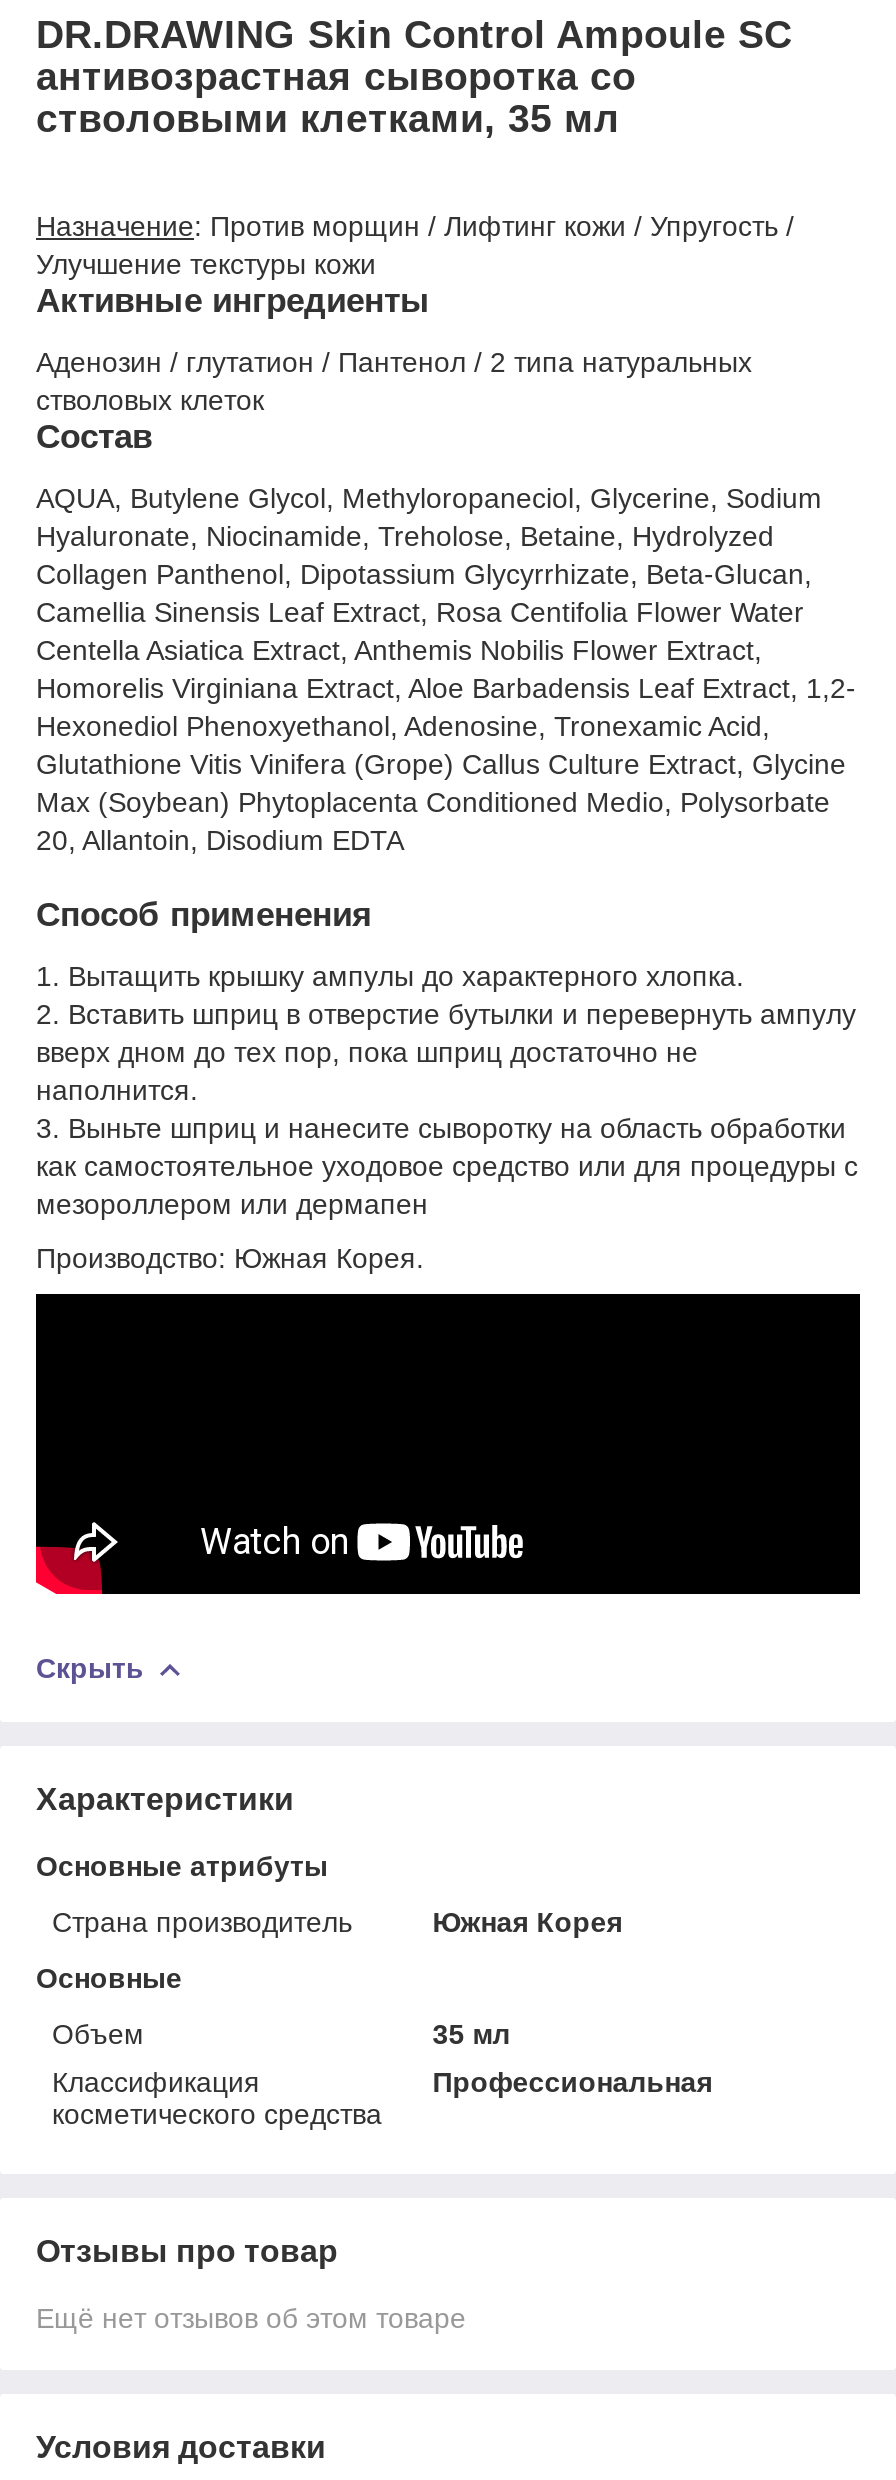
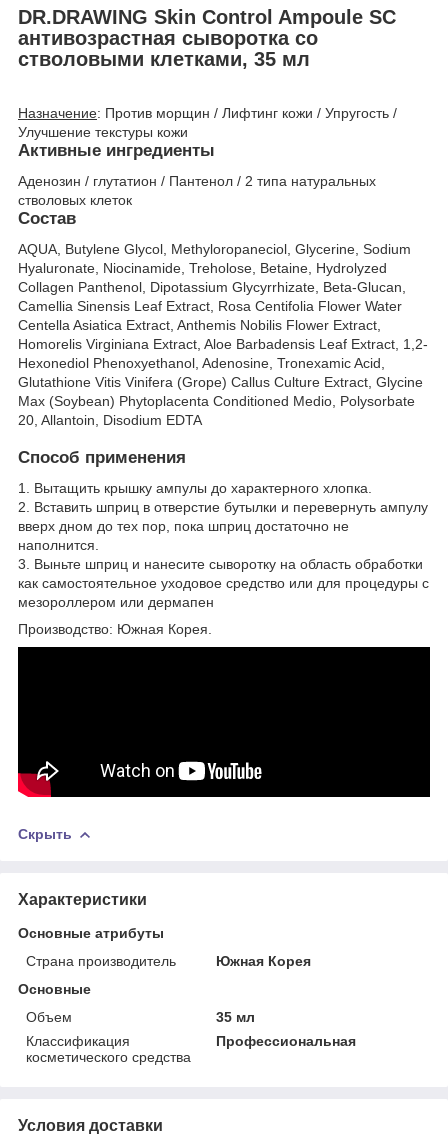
- Отзывы про товар
- Ещё нет отзывов об этом товаре
